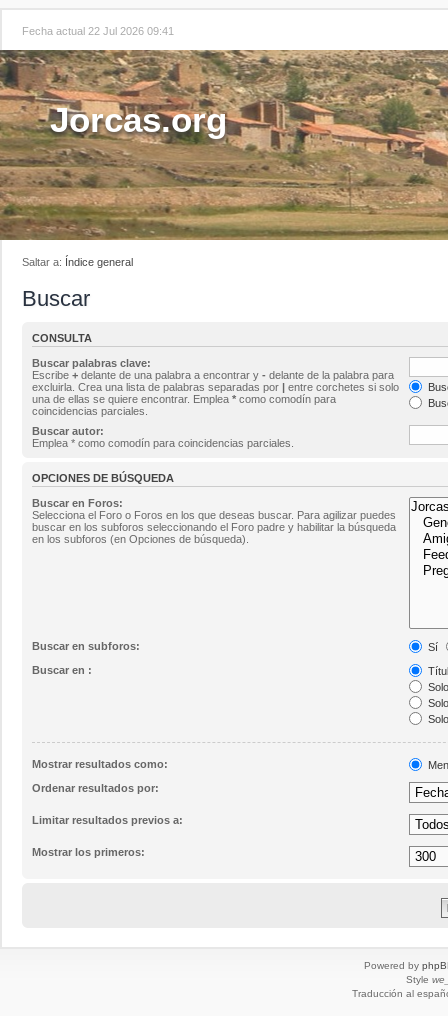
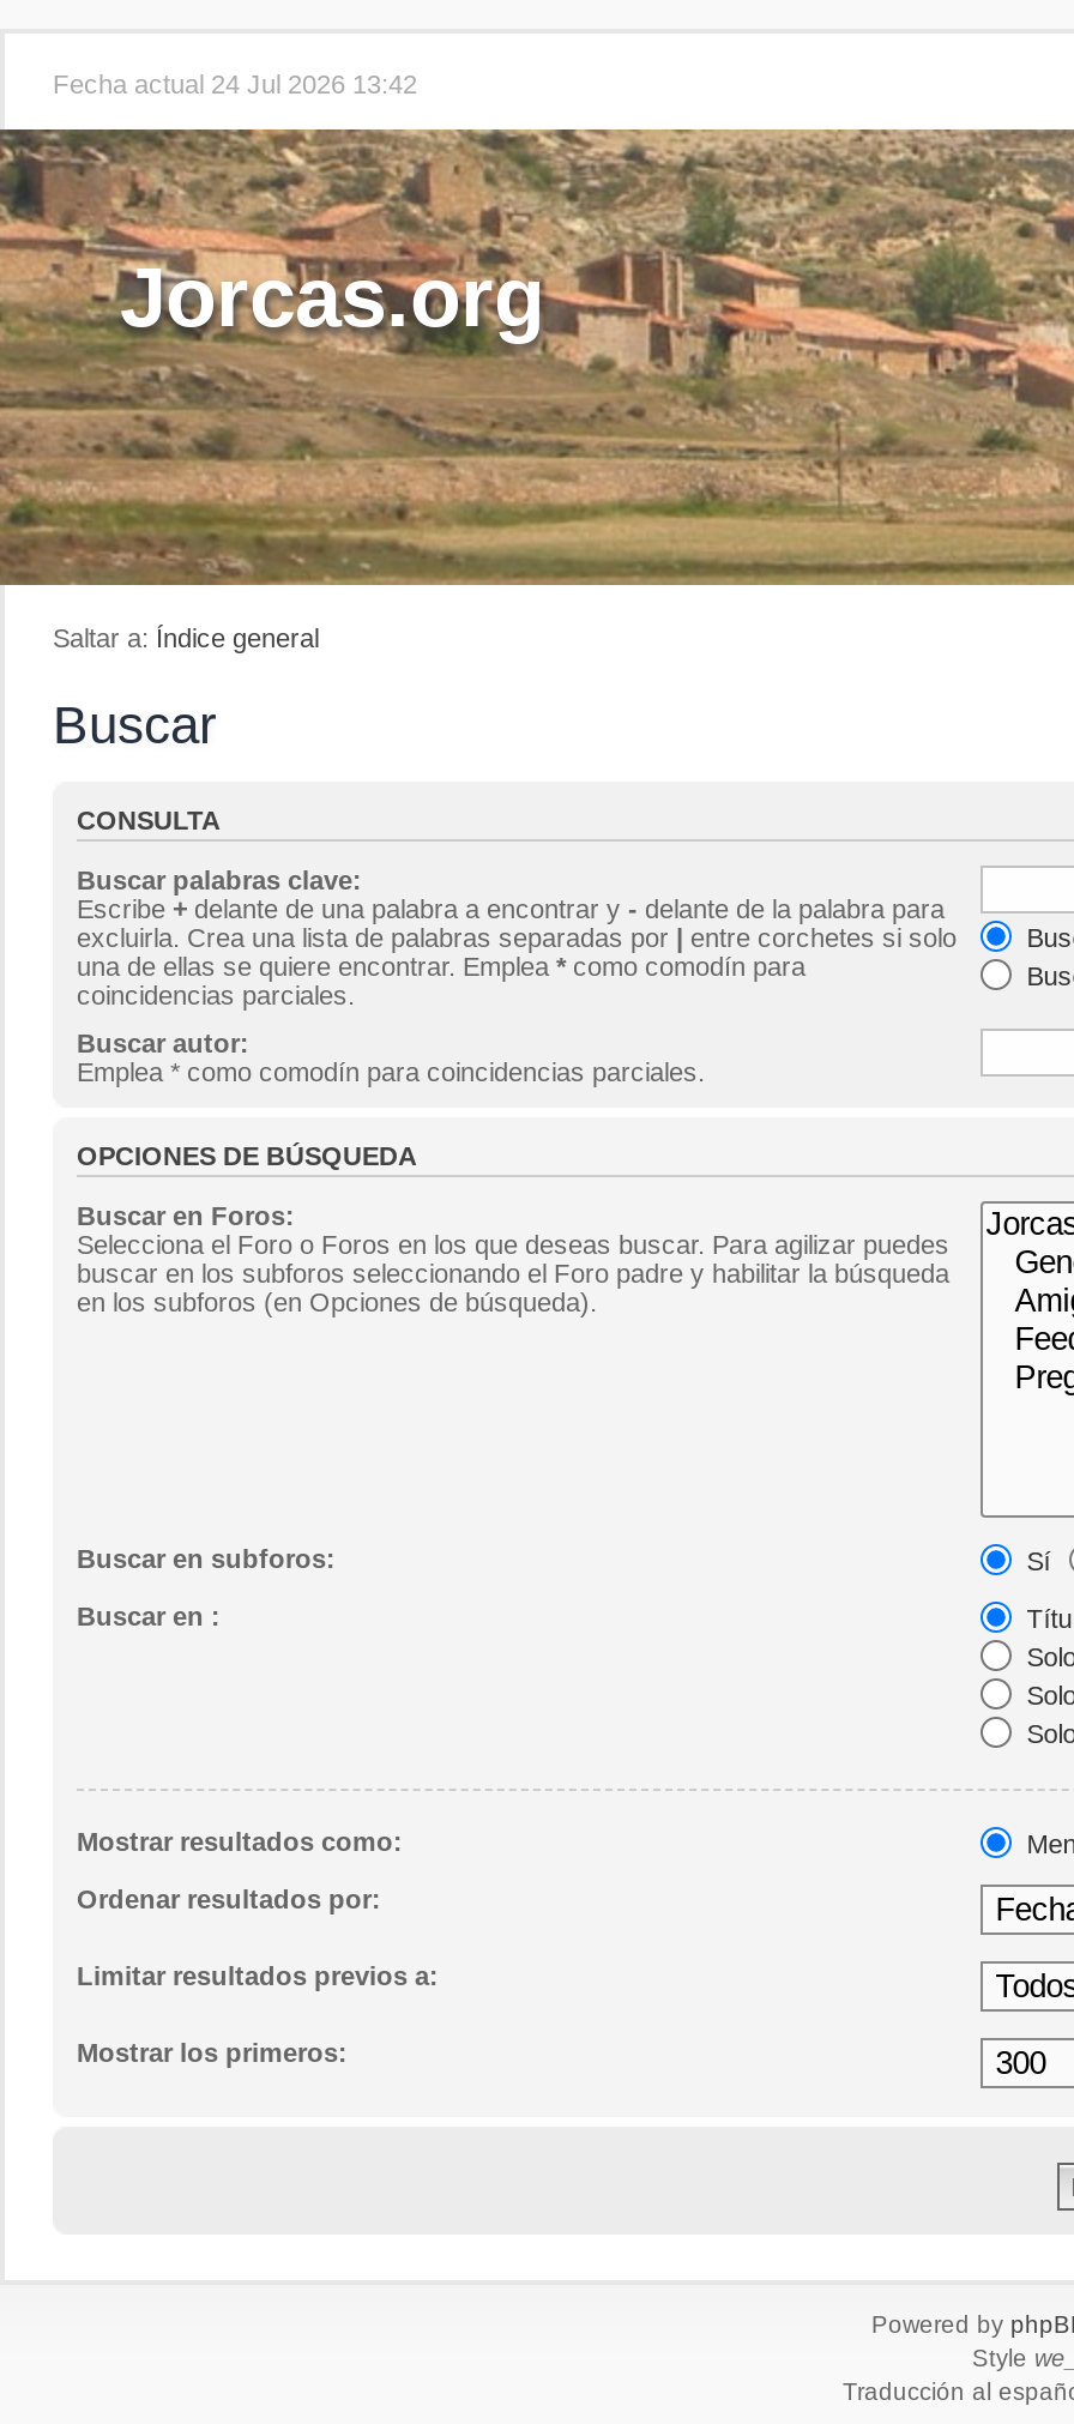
- Fecha actual 22 Jul 2026 09:41
+ Fecha actual 24 Jul 2026 13:42
